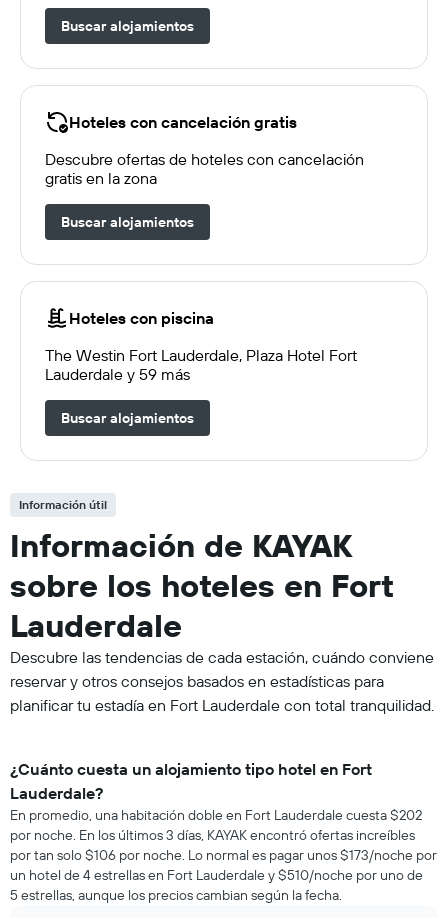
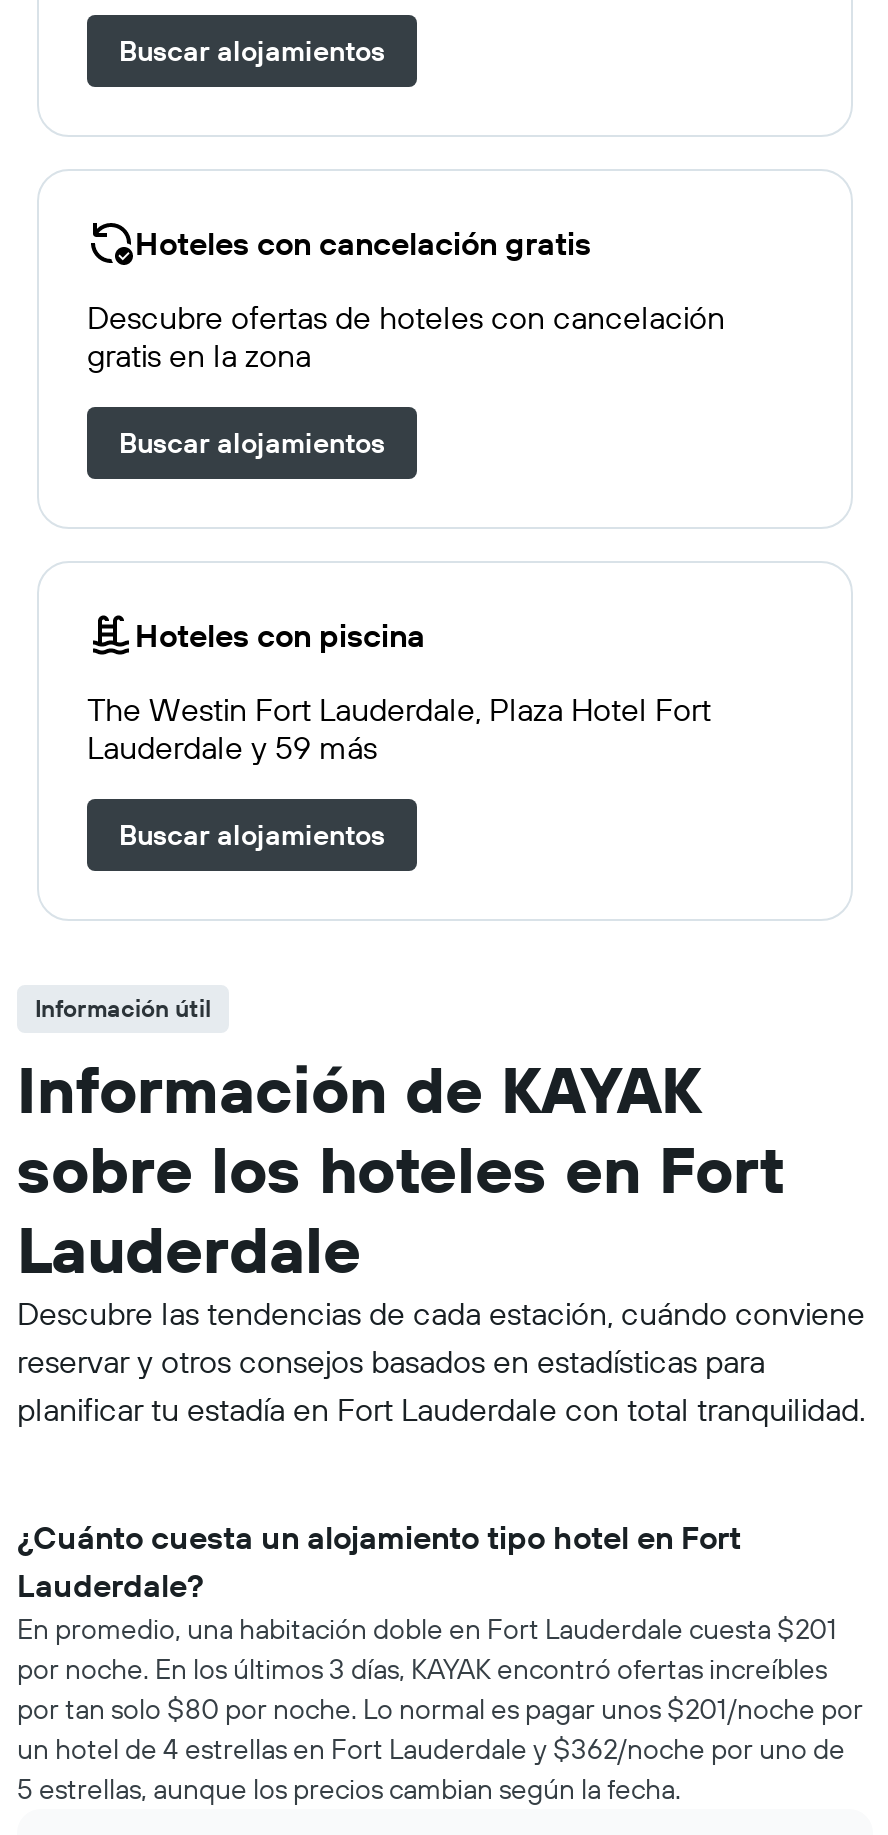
- En promedio, una habitación doble en Fort Lauderdale cuesta $202
+ En promedio, una habitación doble en Fort Lauderdale cuesta $201

- por tan solo $106 por noche. Lo normal es pagar unos $173/noche por
+ por tan solo $80 por noche. Lo normal es pagar unos $201/noche por

- un hotel de 4 estrellas en Fort Lauderdale y $510/noche por uno de
+ un hotel de 4 estrellas en Fort Lauderdale y $362/noche por uno de
